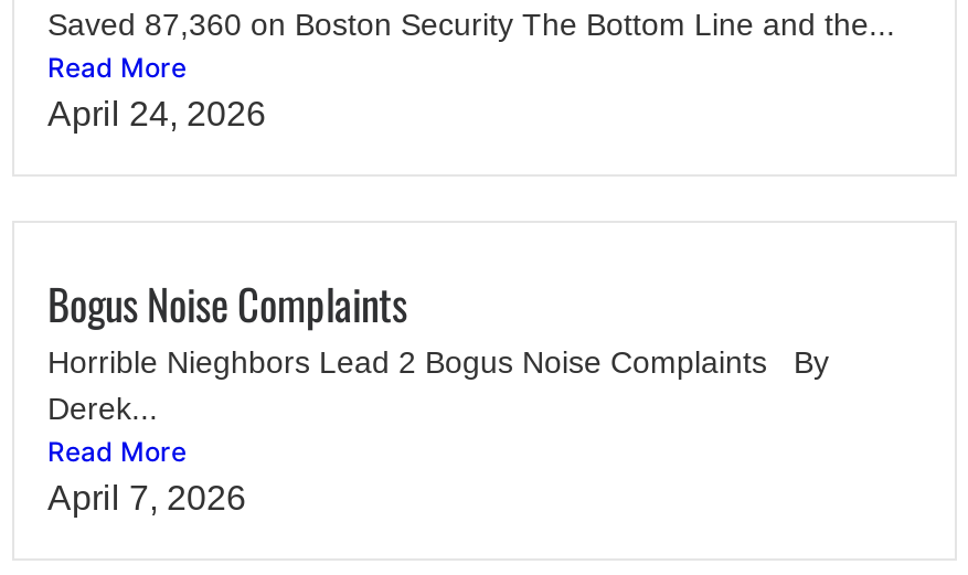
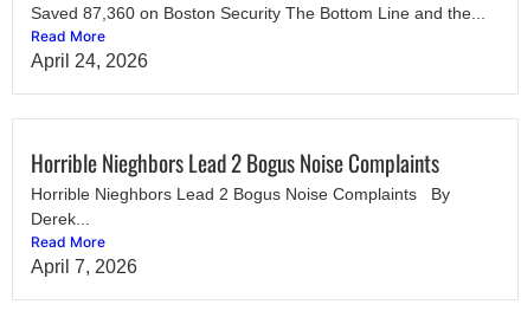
- Bogus Noise Complaints
+ Horrible Nieghbors Lead 2 Bogus Noise Complaints
